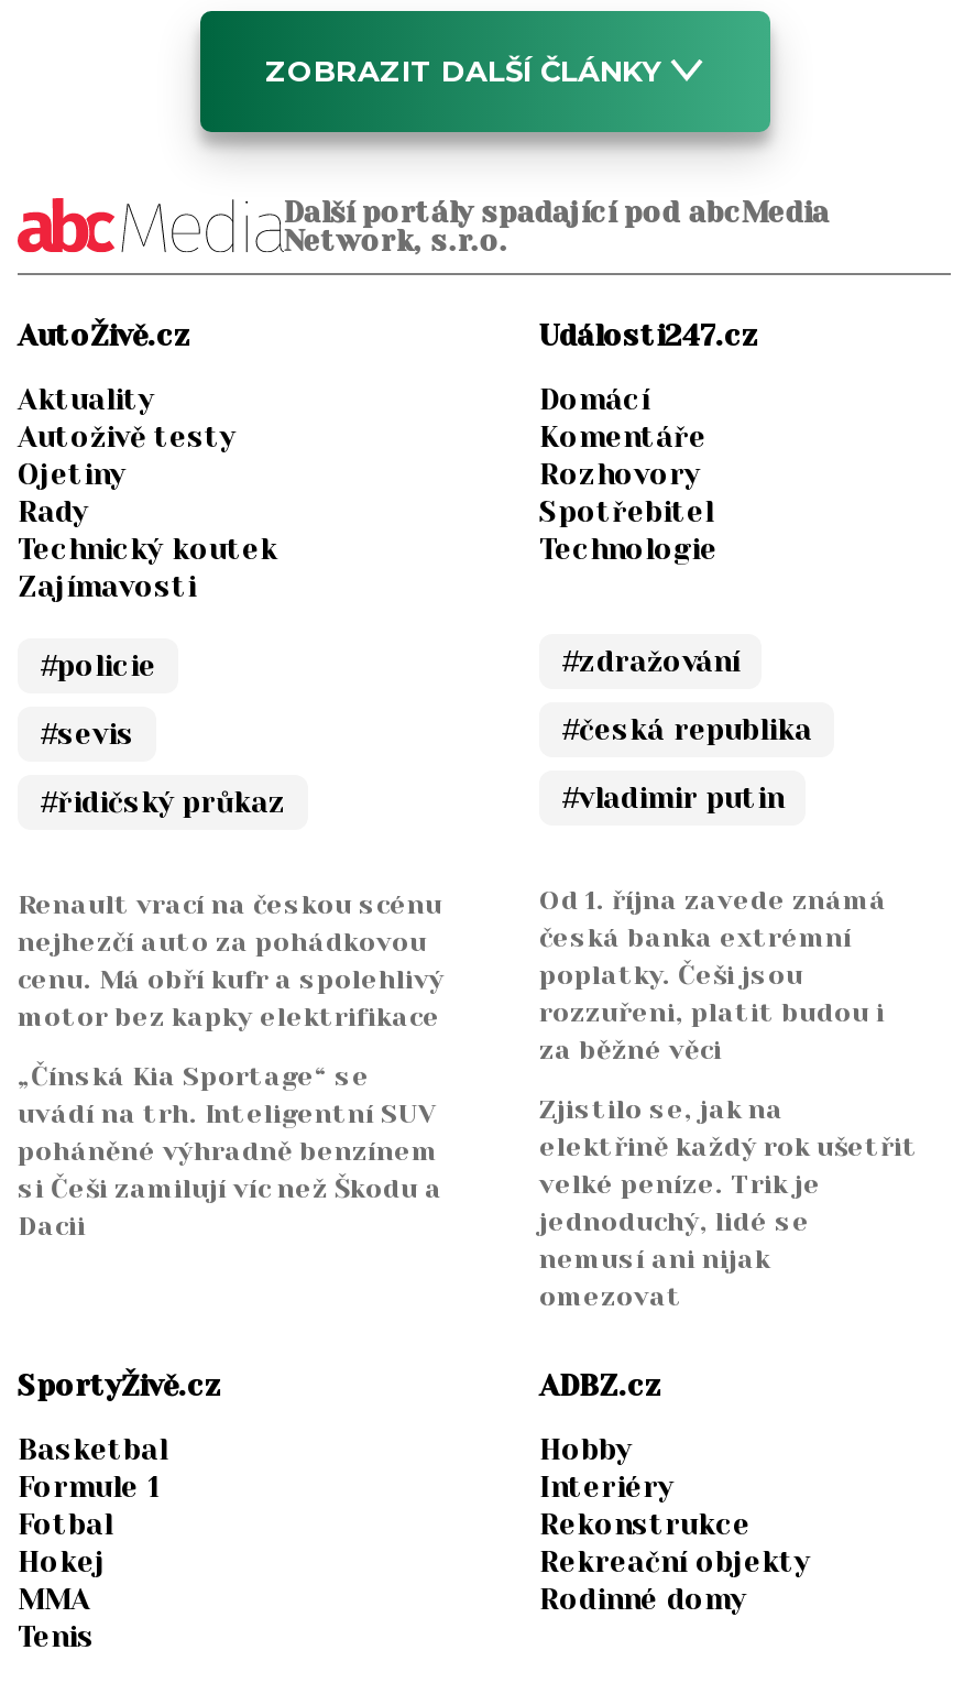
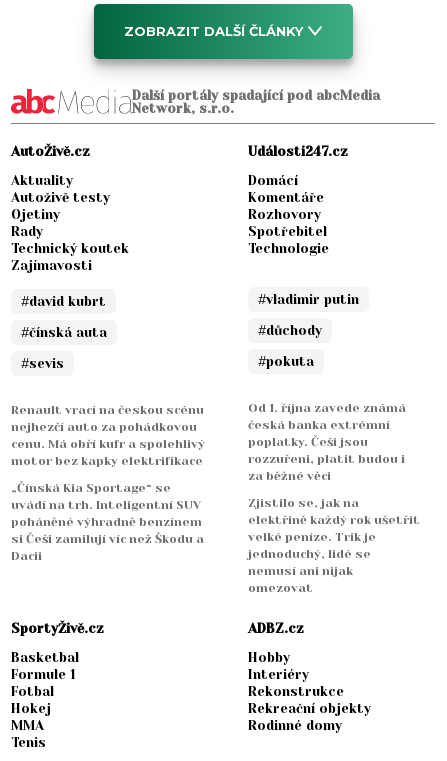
- #policie
+ #david kubrt
+ #čínská auta

- #zdražování
- #česká republika

moved down: #sevis

- #řidičský průkaz

moved up: #vladimir putin

+ #důchody
+ #pokuta
